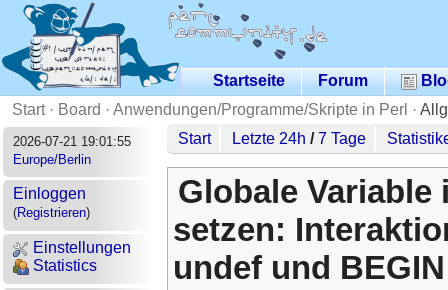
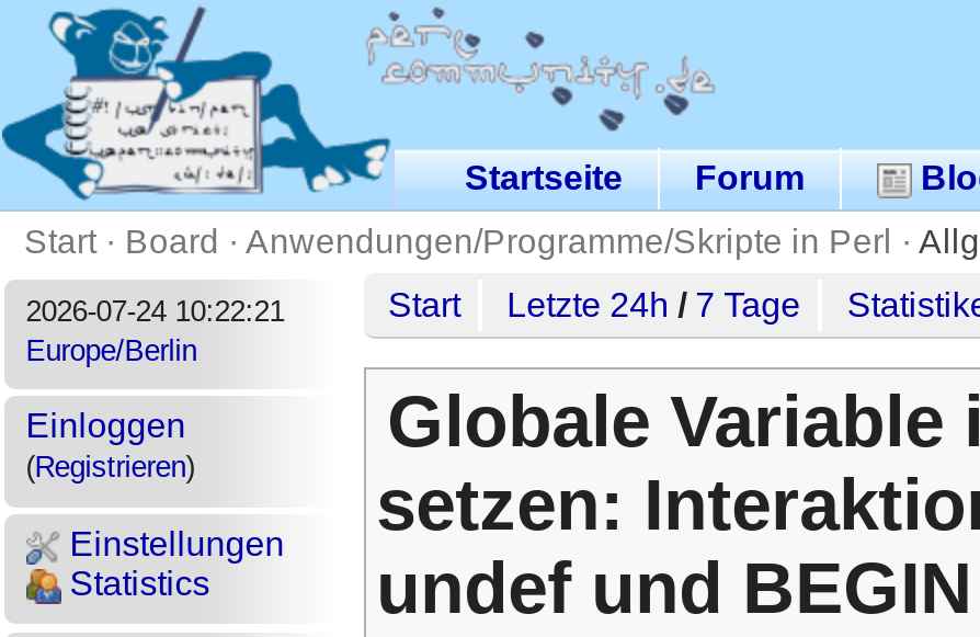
- 2026-07-21 19:01:55
+ 2026-07-24 10:22:21
